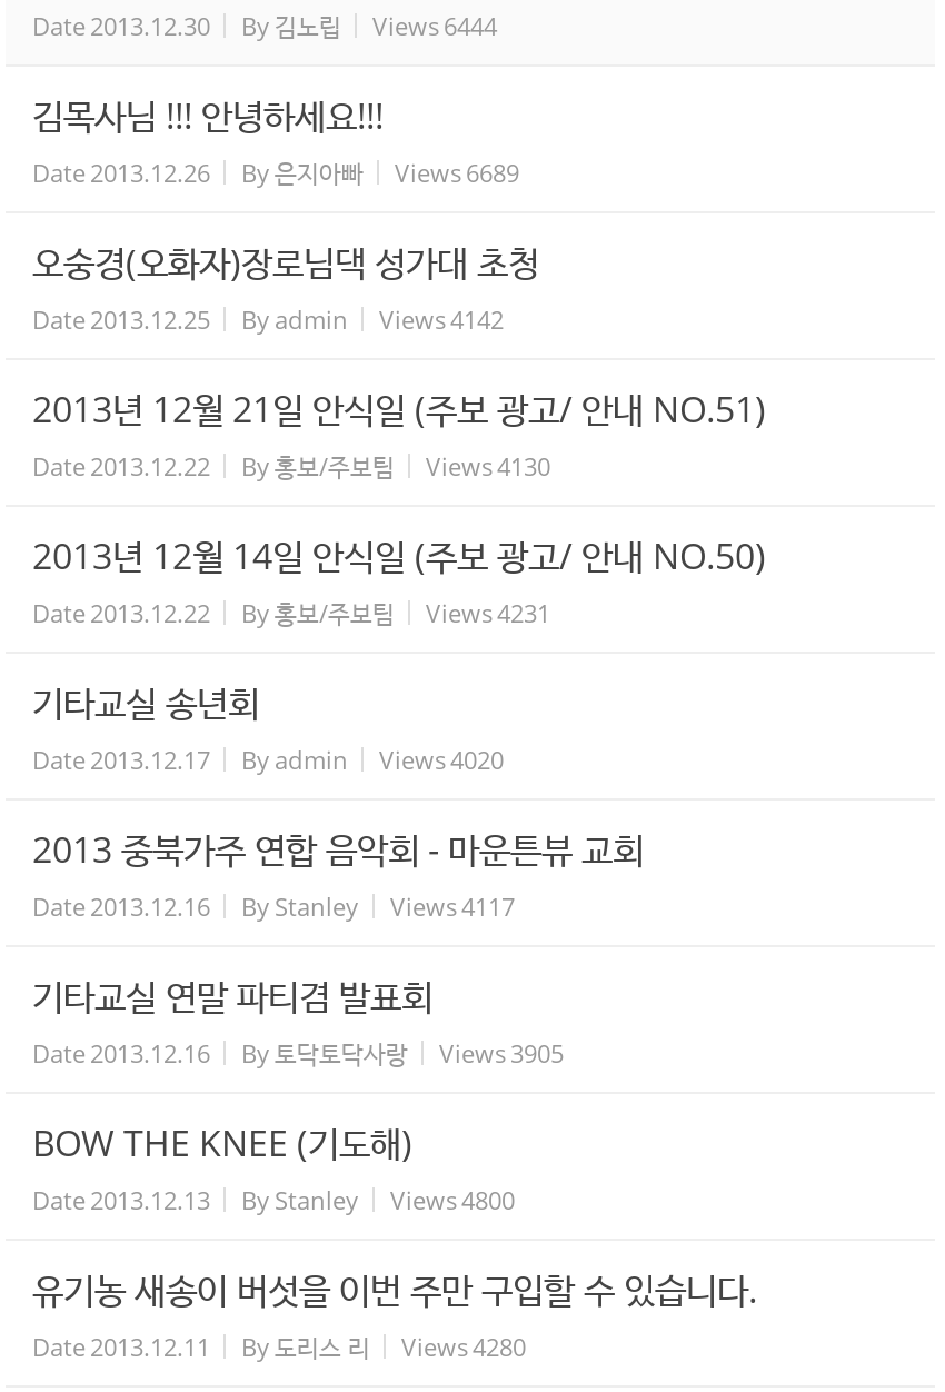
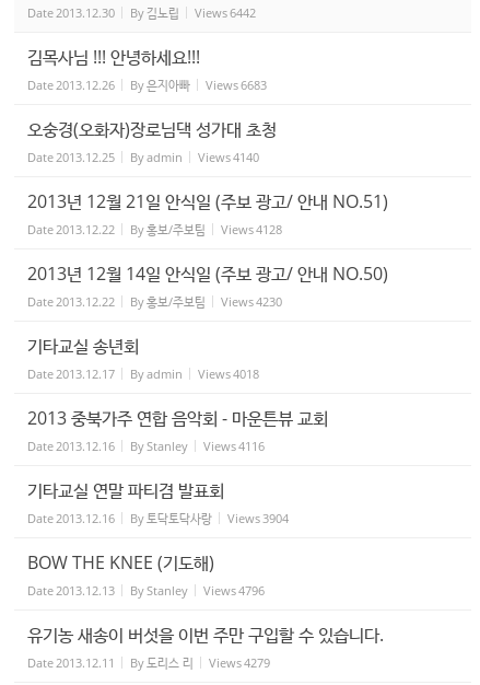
- Date 2013.12.30 By 김노립 Views 6444
+ Date 2013.12.30 By 김노립 Views 6442

- Date 2013.12.26 By 은지아빠 Views 6689
+ Date 2013.12.26 By 은지아빠 Views 6683

- Date 2013.12.25 By admin Views 4142
+ Date 2013.12.25 By admin Views 4140

- Date 2013.12.22 By 홍보/주보팀 Views 4130
+ Date 2013.12.22 By 홍보/주보팀 Views 4128

- Date 2013.12.22 By 홍보/주보팀 Views 4231
+ Date 2013.12.22 By 홍보/주보팀 Views 4230

- Date 2013.12.17 By admin Views 4020
+ Date 2013.12.17 By admin Views 4018

- Date 2013.12.16 By Stanley Views 4117
+ Date 2013.12.16 By Stanley Views 4116

- Date 2013.12.16 By 토닥토닥사랑 Views 3905
+ Date 2013.12.16 By 토닥토닥사랑 Views 3904

- Date 2013.12.13 By Stanley Views 4800
+ Date 2013.12.13 By Stanley Views 4796

- Date 2013.12.11 By 도리스 리 Views 4280
+ Date 2013.12.11 By 도리스 리 Views 4279
